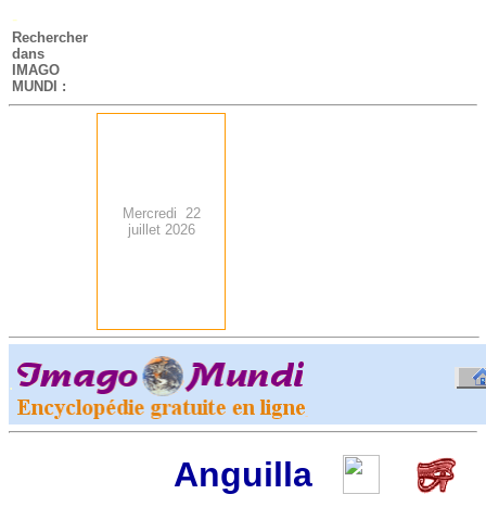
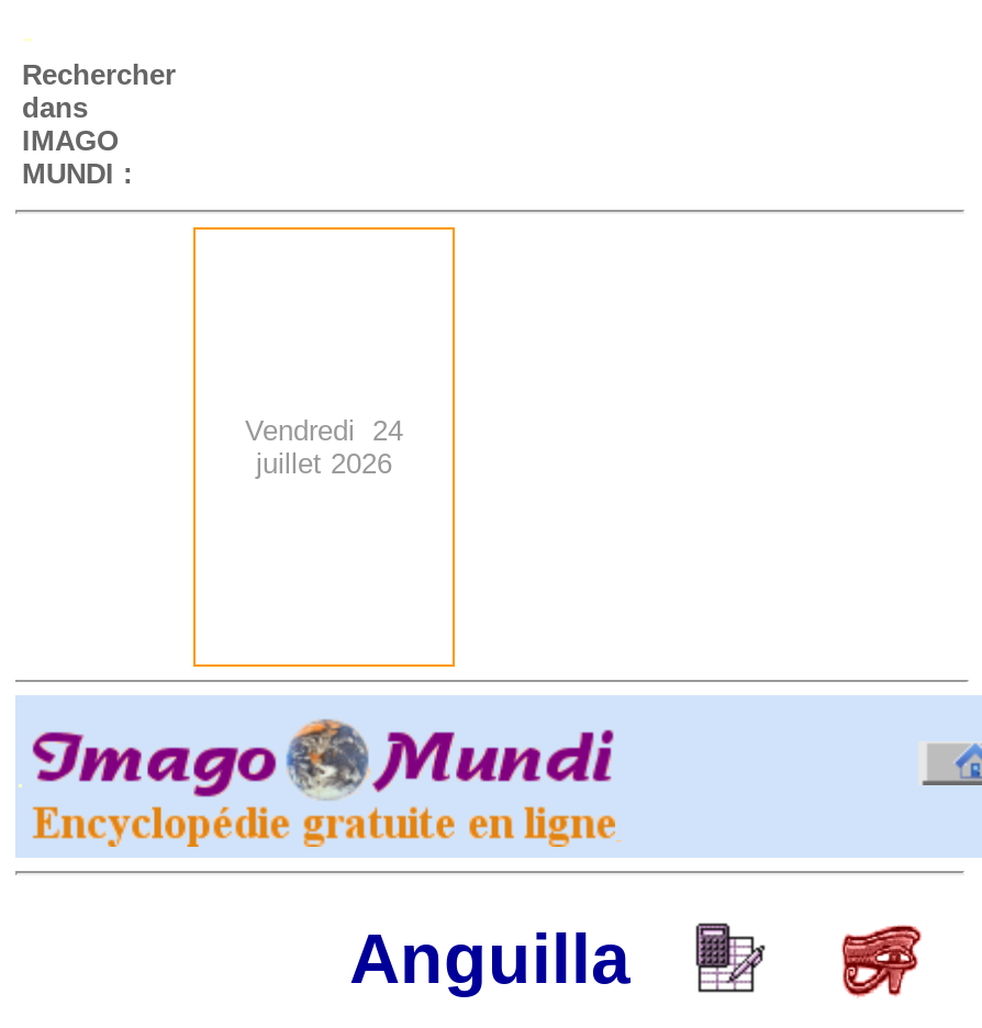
- Mercredi 22
+ Vendredi 24

- [image]
+ [image]
